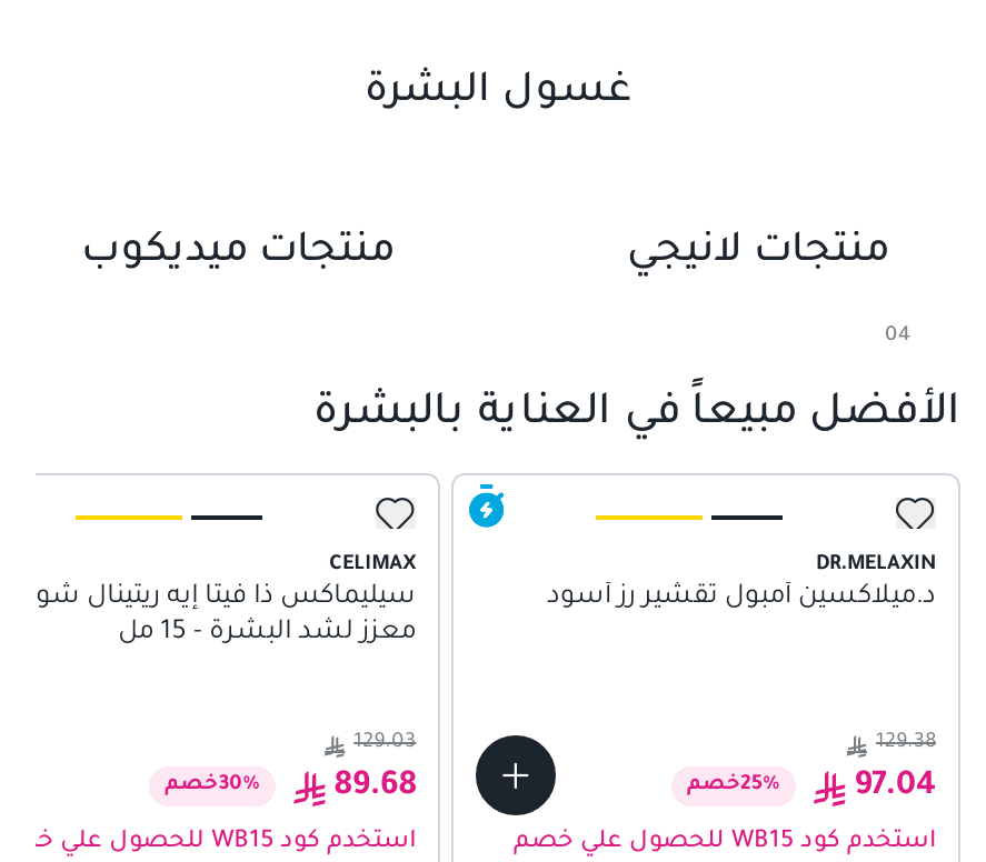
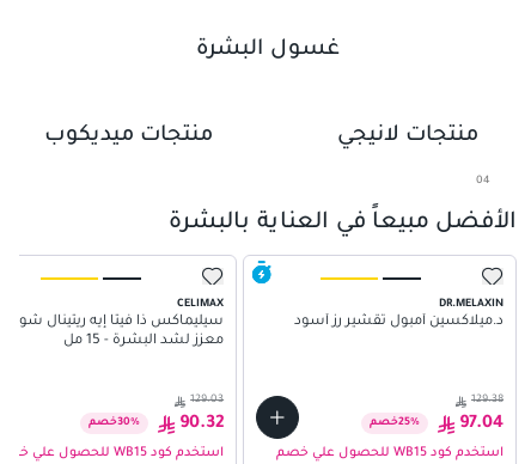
- 89.68
+ 90.32
